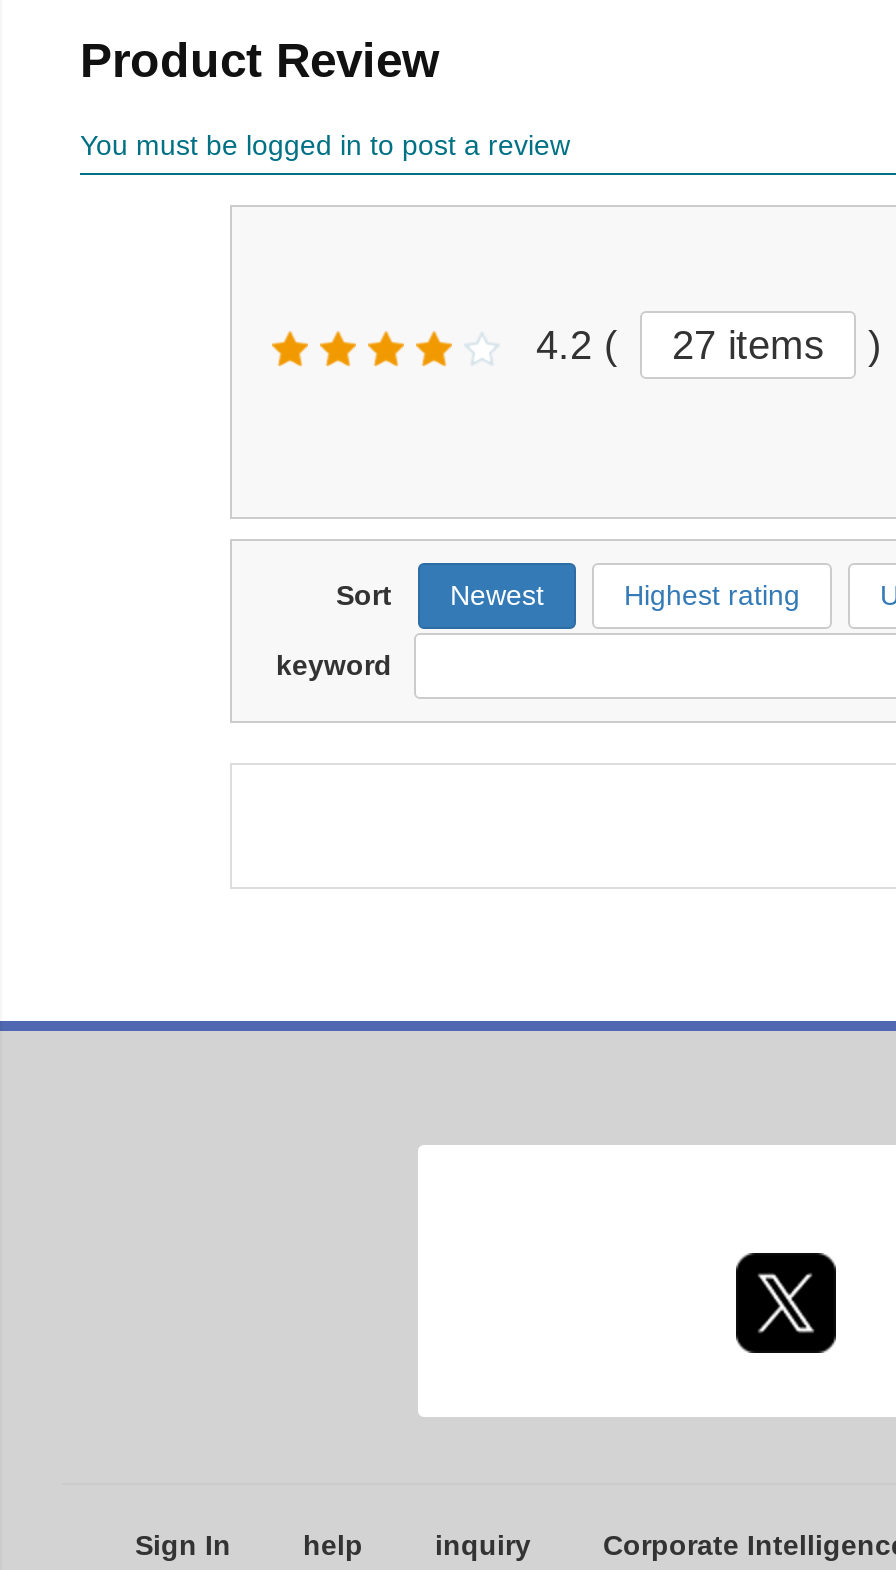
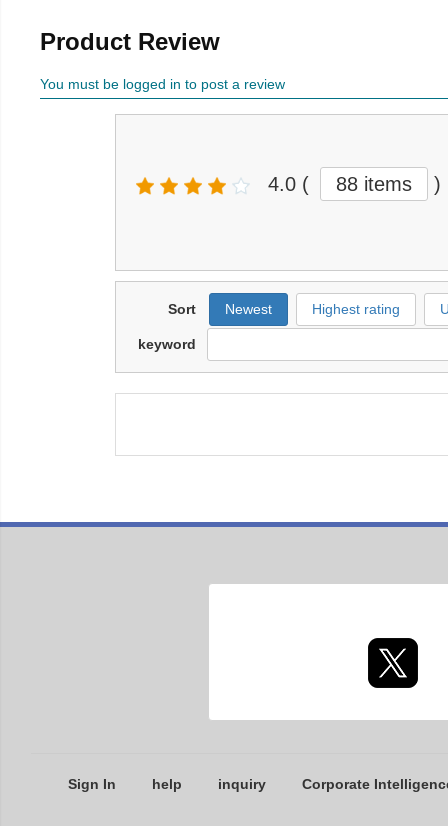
- 4.2 (
+ 4.0 (

- 27 items
+ 88 items
